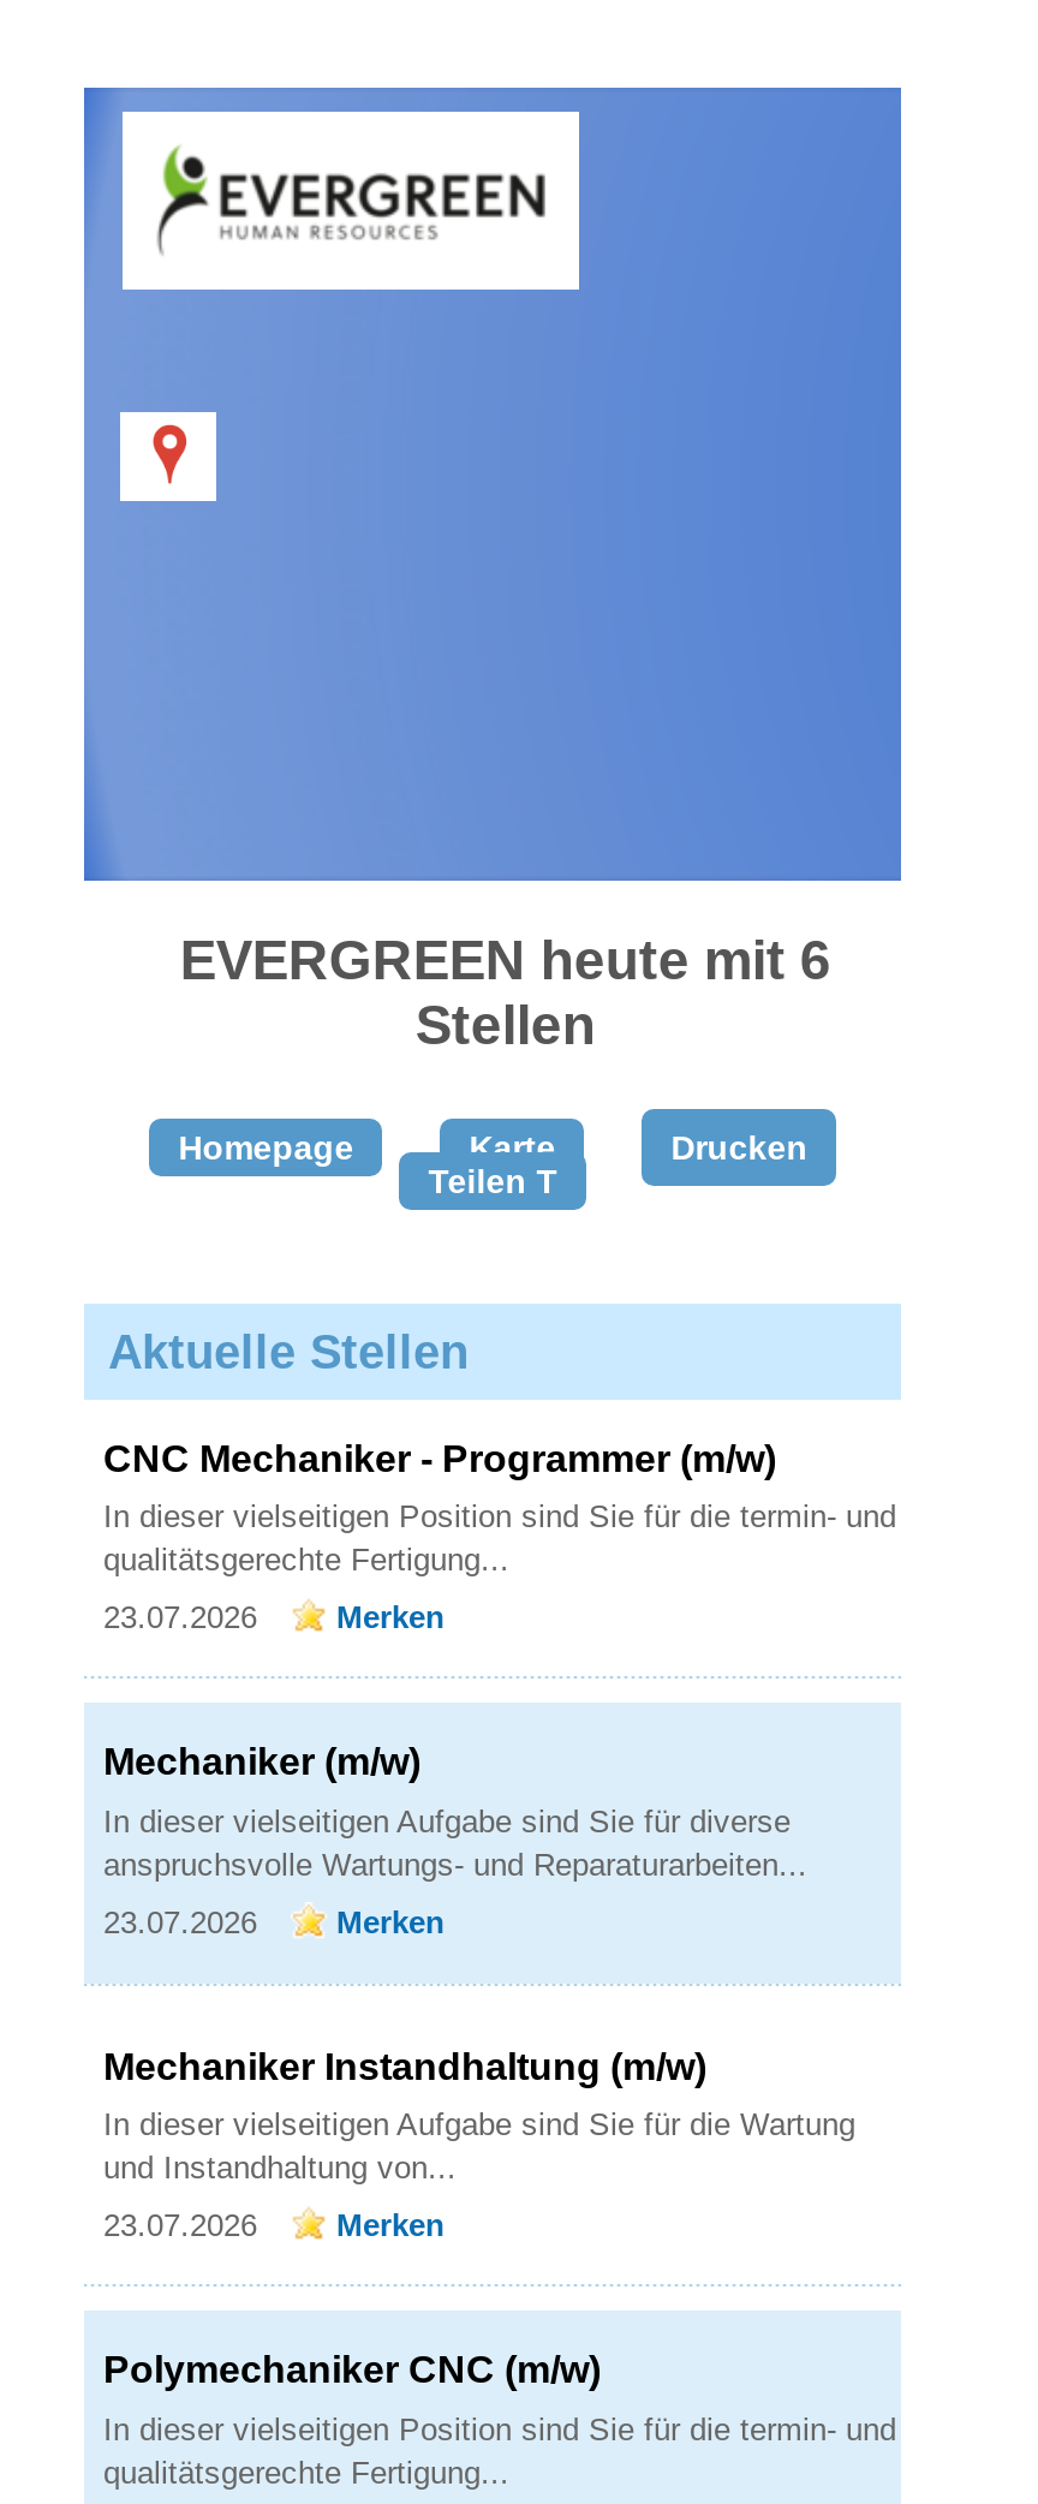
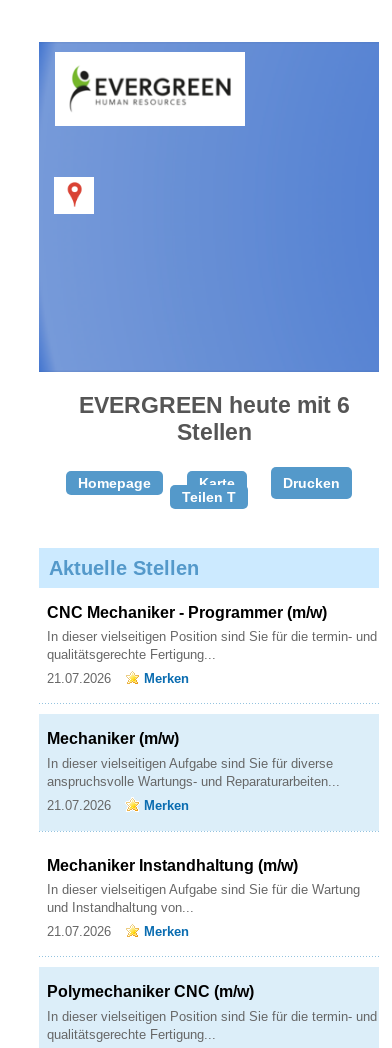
- 23.07.2026 Merken
+ 21.07.2026 Merken

- 23.07.2026 Merken
+ 21.07.2026 Merken

- 23.07.2026 Merken
+ 21.07.2026 Merken
